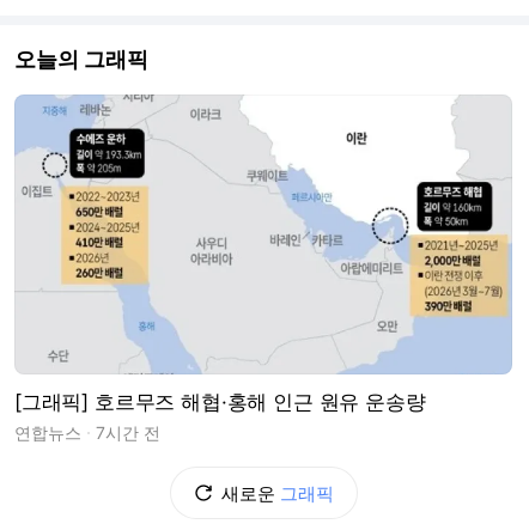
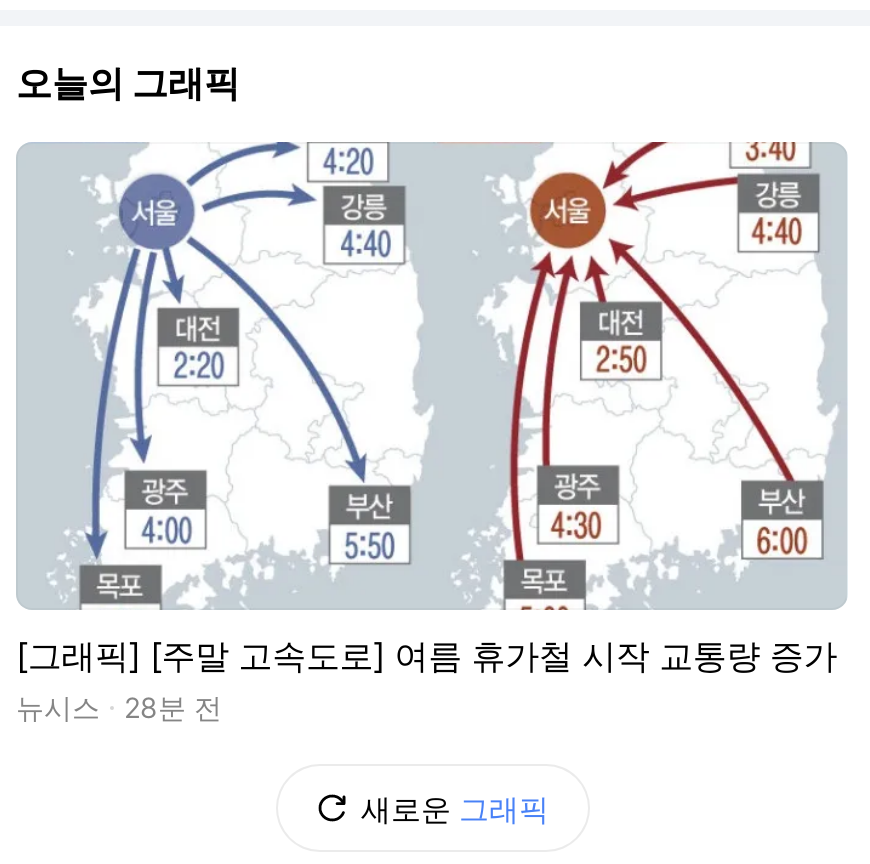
- [image]
- [그래픽] 호르무즈 해협·홍해 인근 원유 운송량
- 연합뉴스
- 7시간 전
+ [image]
+ [그래픽] [주말 고속도로] 여름 휴가철 시작 교통량 증가
+ 뉴시스
+ 28분 전
